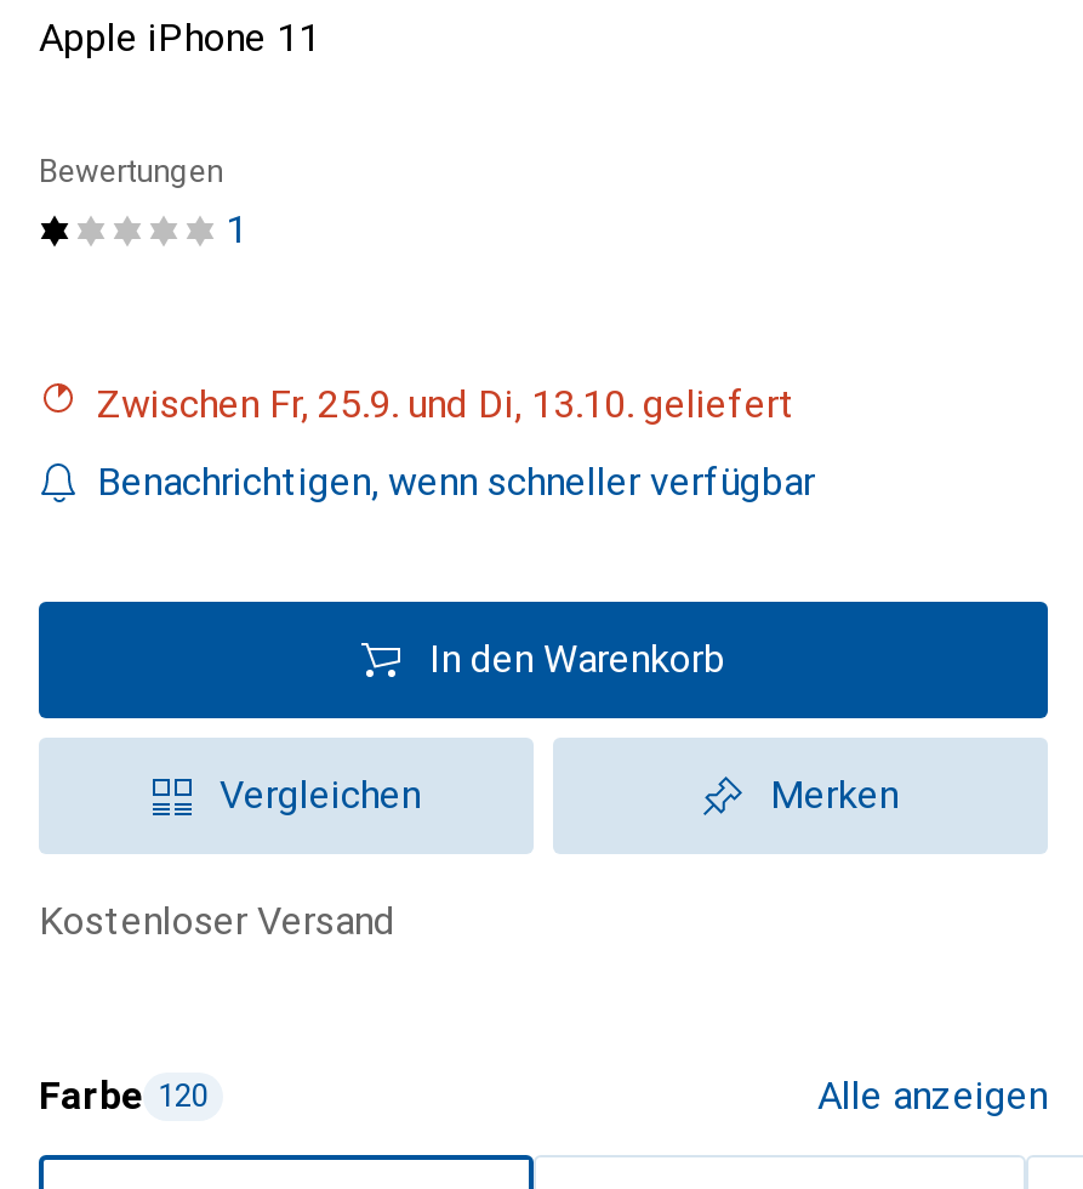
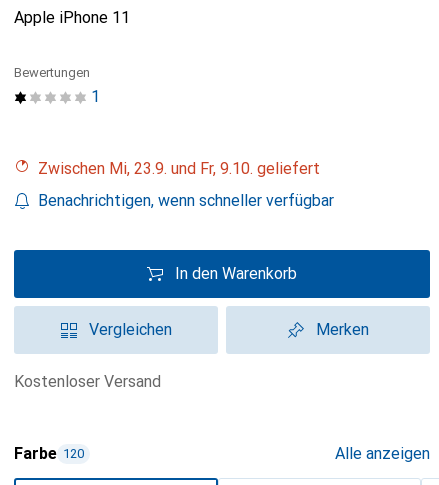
- Zwischen Fr, 25.9. und Di, 13.10. geliefert
+ Zwischen Mi, 23.9. und Fr, 9.10. geliefert
